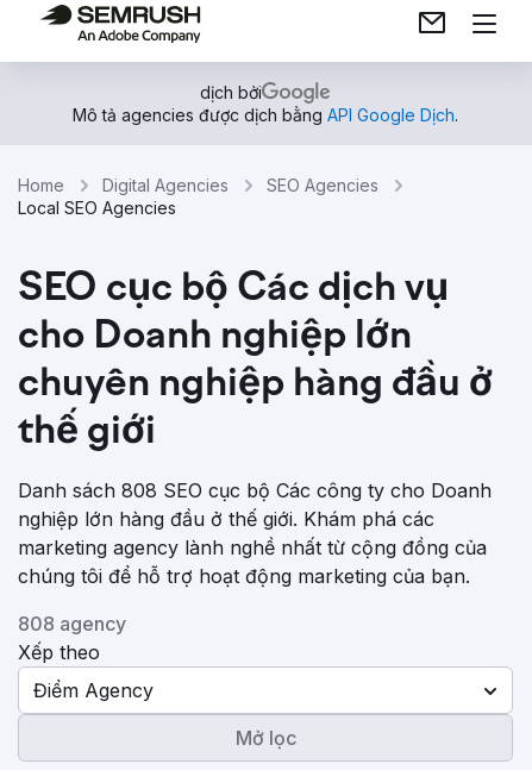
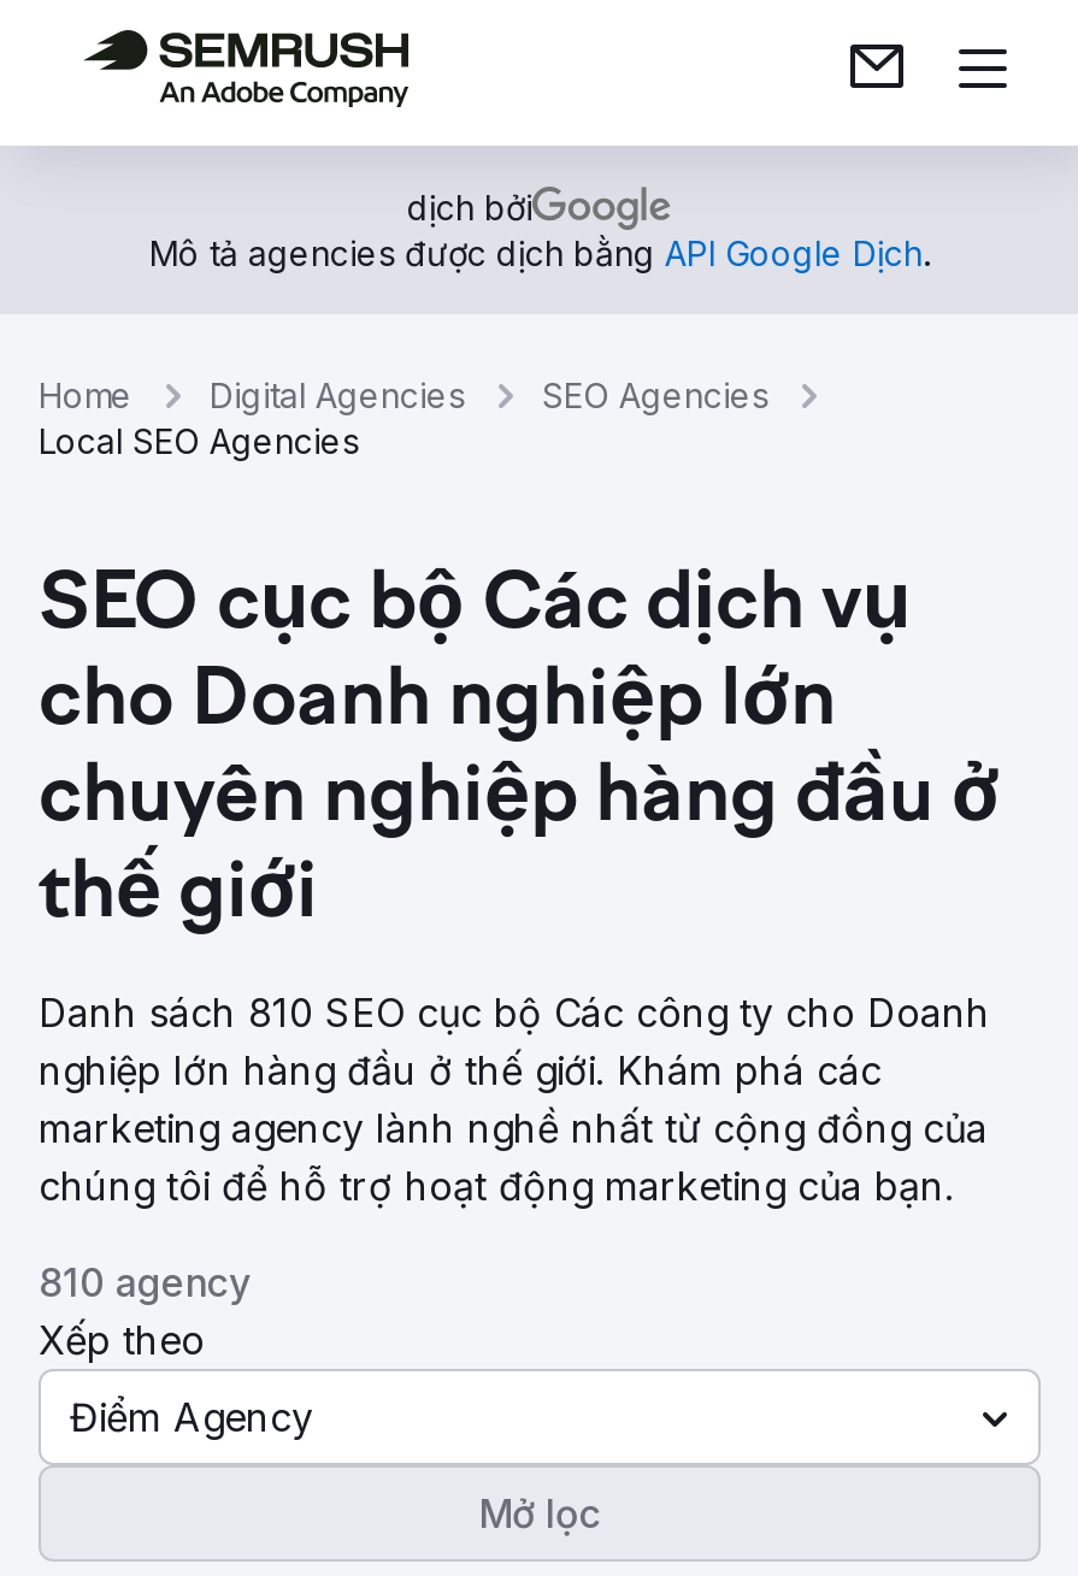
- Danh sách 808 SEO cục bộ Các công ty cho Doanh
+ Danh sách 810 SEO cục bộ Các công ty cho Doanh

- 808 agency
+ 810 agency
